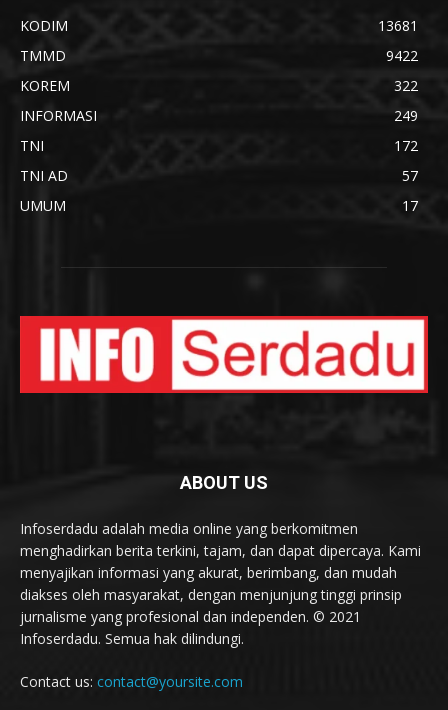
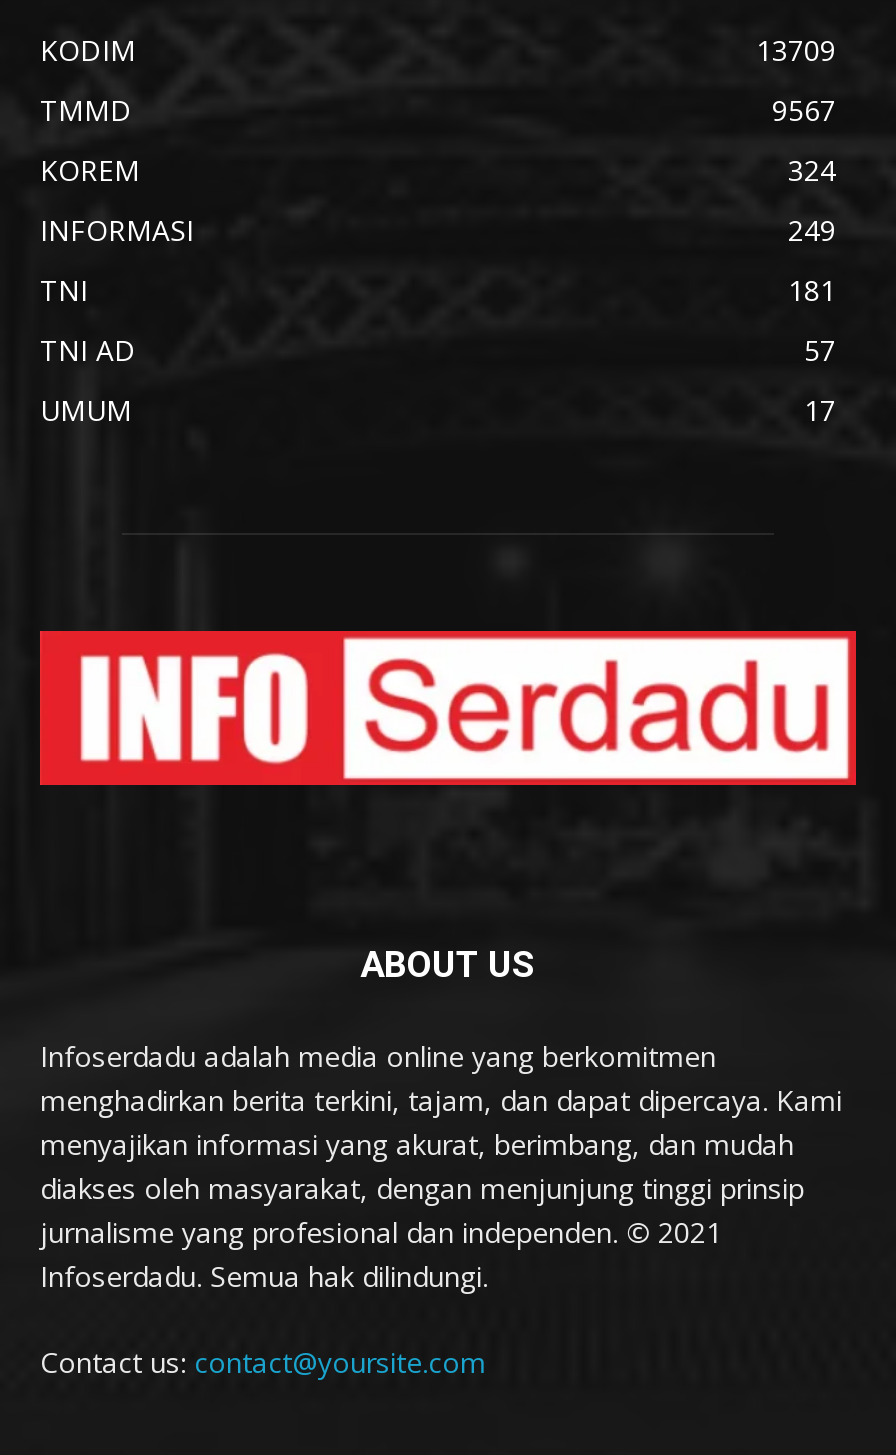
- 13681
+ 13709

- 9422
+ 9567

- 322
+ 324

- 172
+ 181
